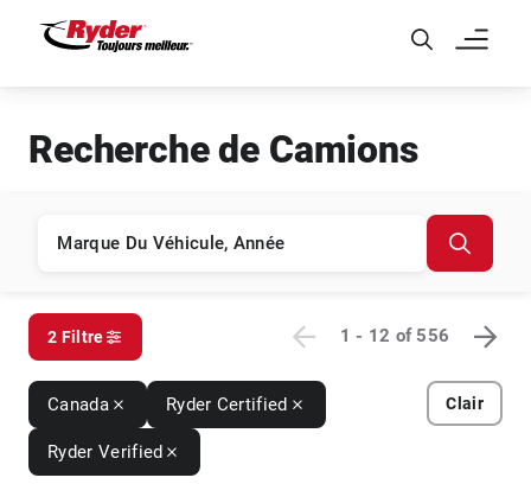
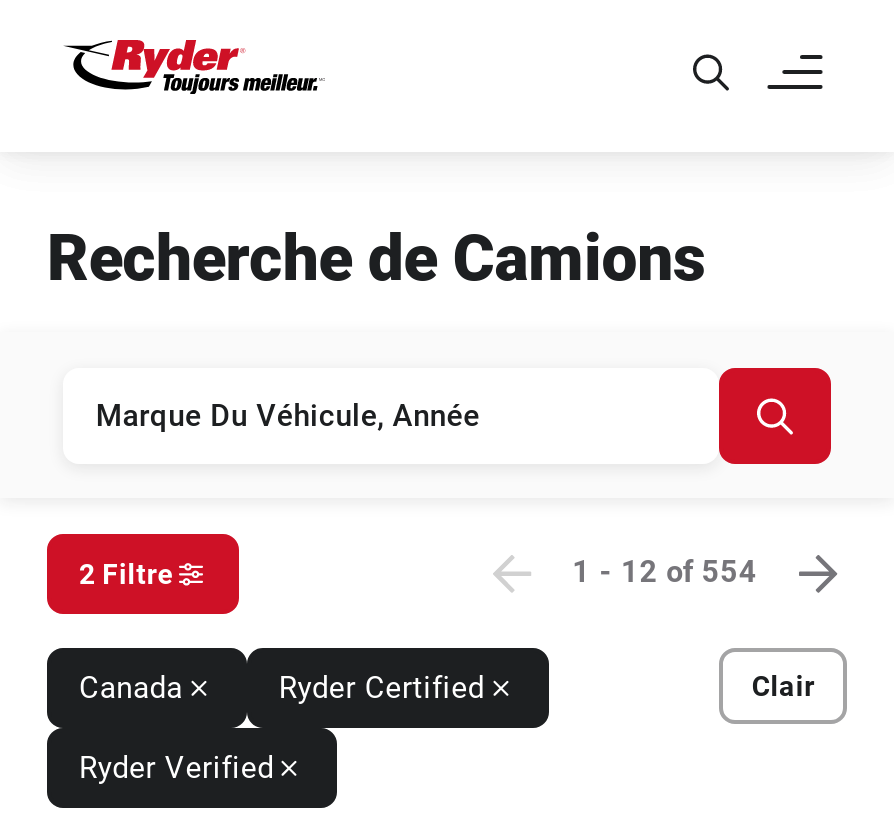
- 1 - 12 of 556
+ 1 - 12 of 554
